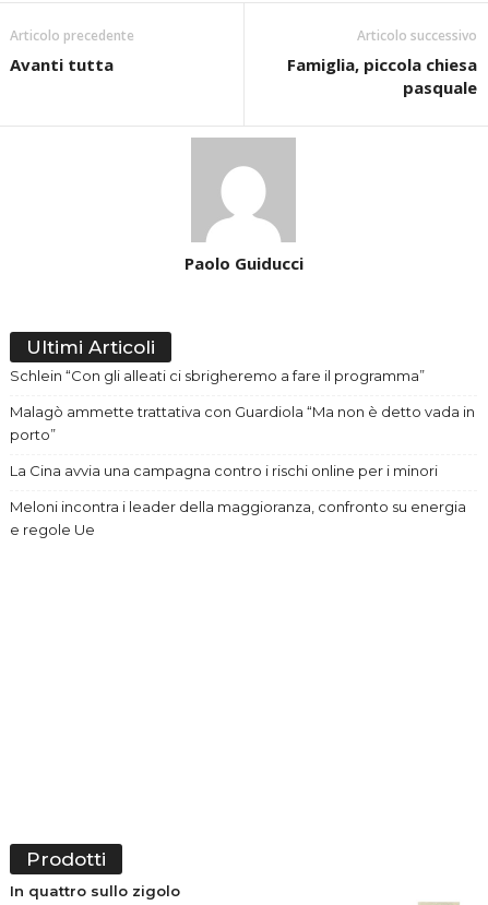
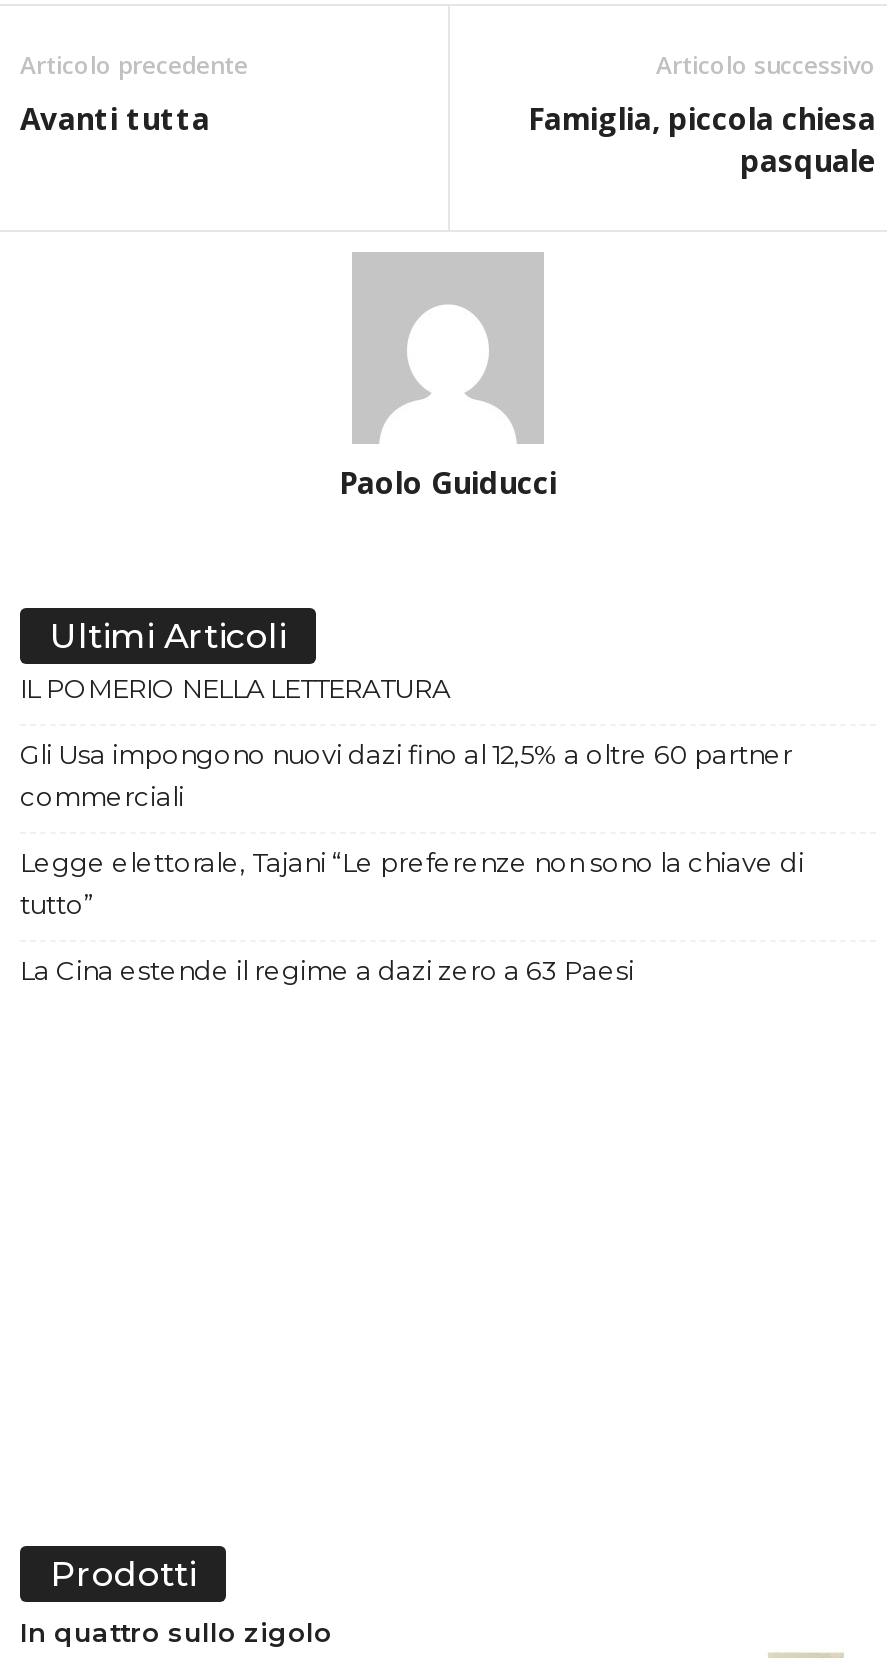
- Schlein “Con gli alleati ci sbrigheremo a fare il programma”
+ IL POMERIO NELLA LETTERATURA

- Malagò ammette trattativa con Guardiola “Ma non è detto vada in
- porto”
+ Gli Usa impongono nuovi dazi fino al 12,5% a oltre 60 partner
+ commerciali

- La Cina avvia una campagna contro i rischi online per i minori
+ Legge elettorale, Tajani “Le preferenze non sono la chiave di
+ tutto”

- Meloni incontra i leader della maggioranza, confronto su energia
- e regole Ue
+ La Cina estende il regime a dazi zero a 63 Paesi
